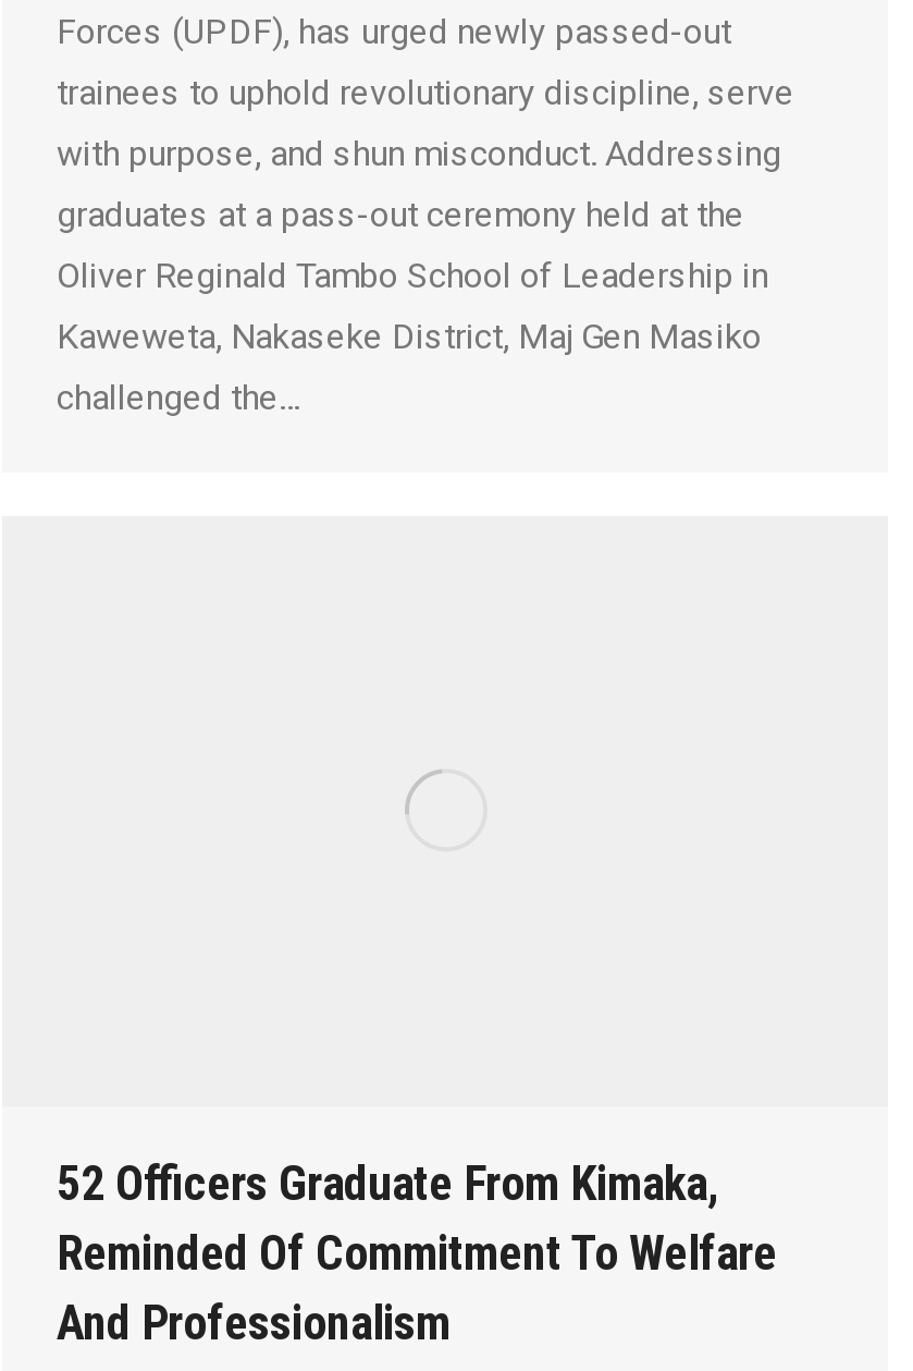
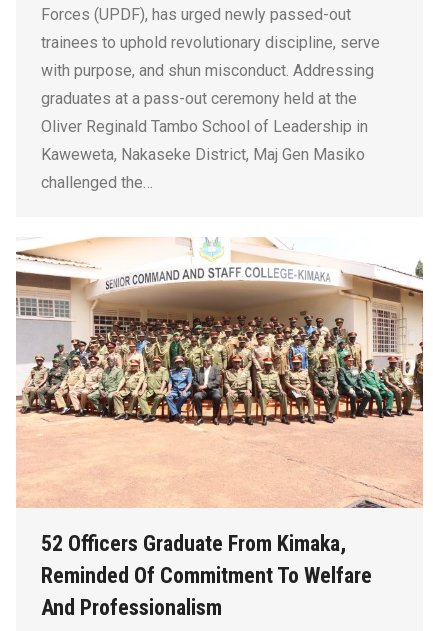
+ [image]
